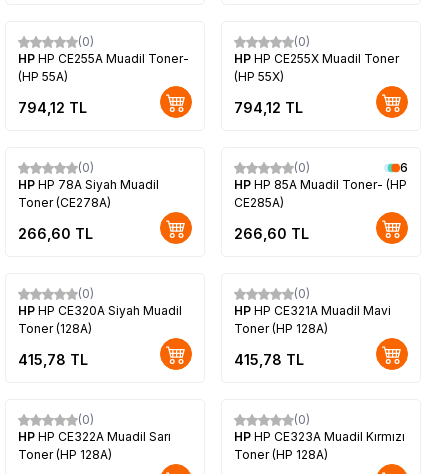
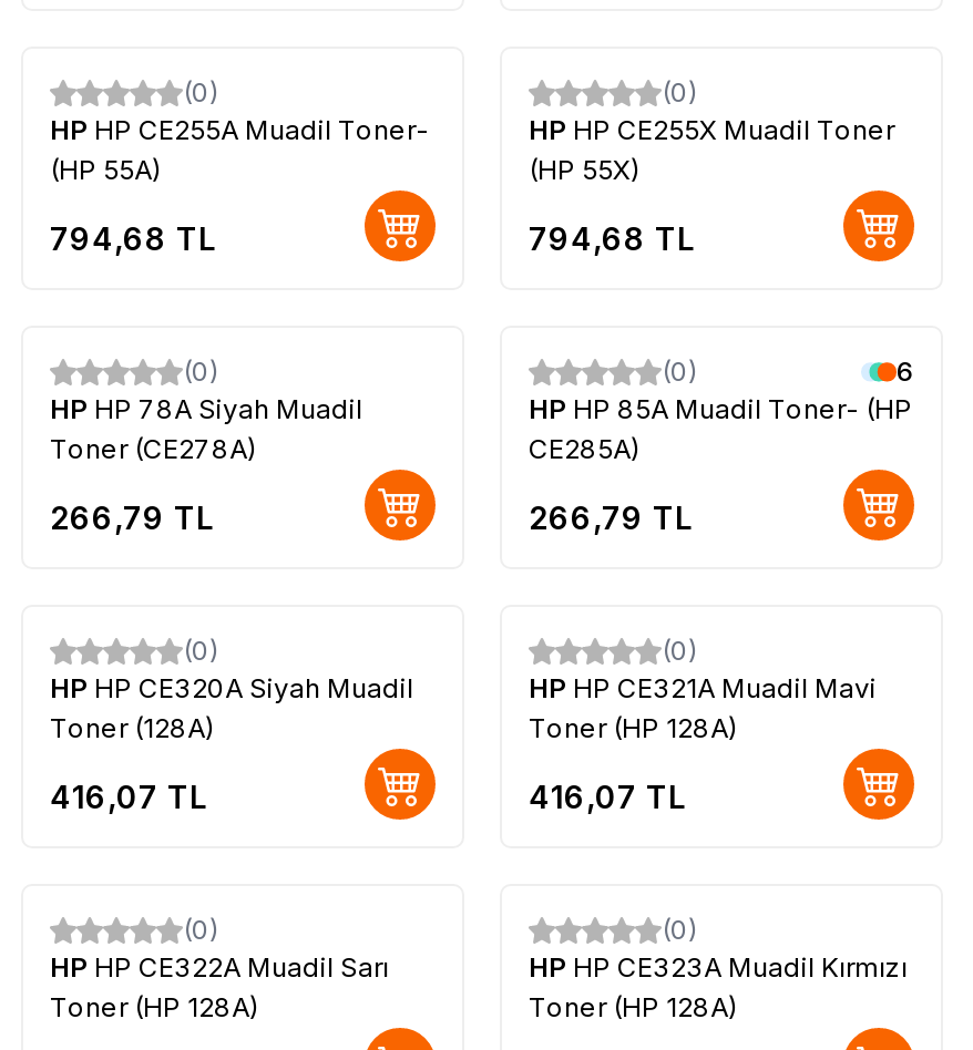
- 794,12 TL
+ 794,68 TL

- 794,12 TL
+ 794,68 TL

- 266,60 TL
+ 266,79 TL

- 266,60 TL
+ 266,79 TL

- 415,78 TL
+ 416,07 TL

- 415,78 TL
+ 416,07 TL
